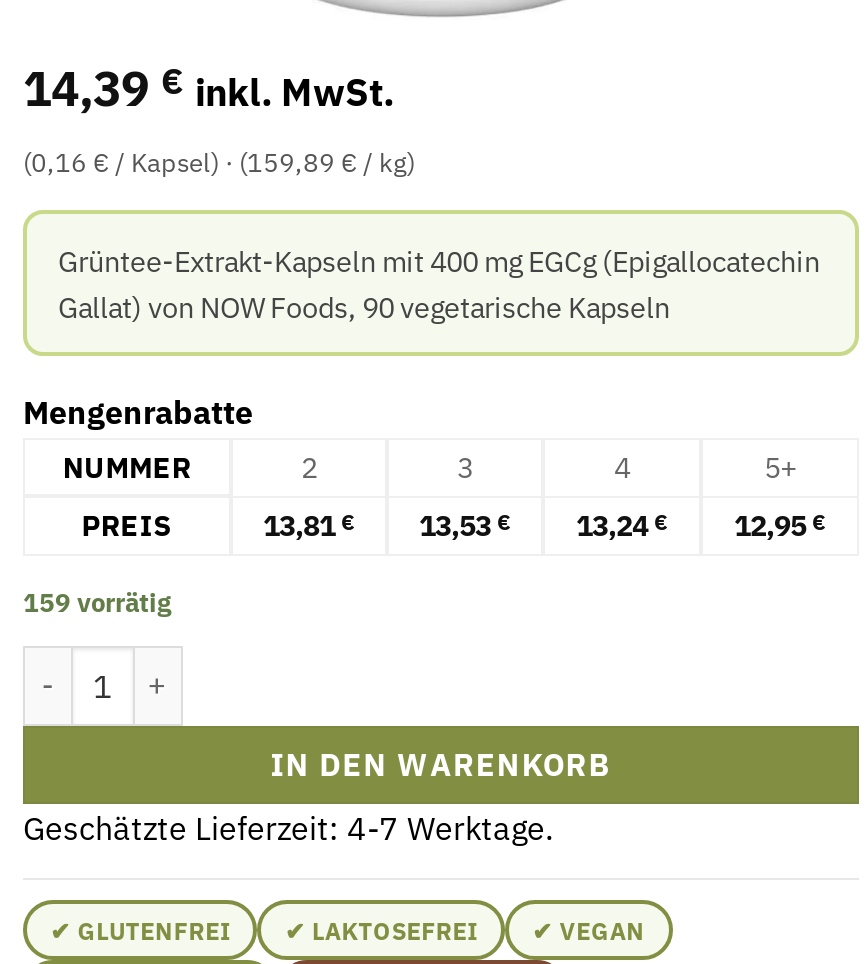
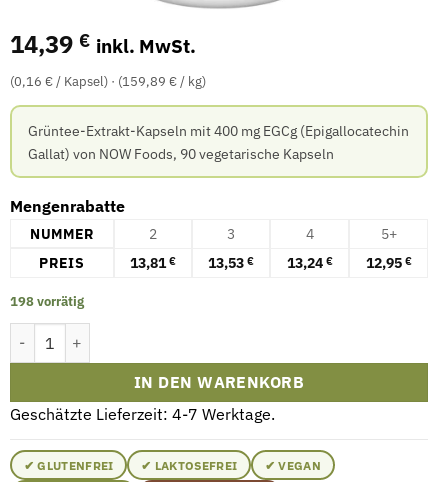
- 159 vorrätig
+ 198 vorrätig
